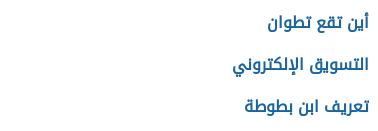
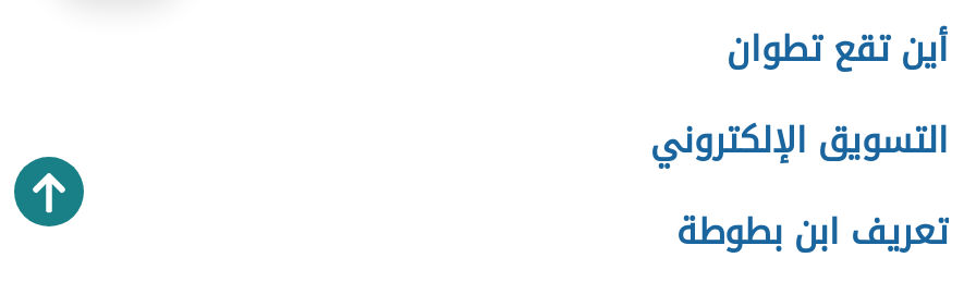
+ [image]
